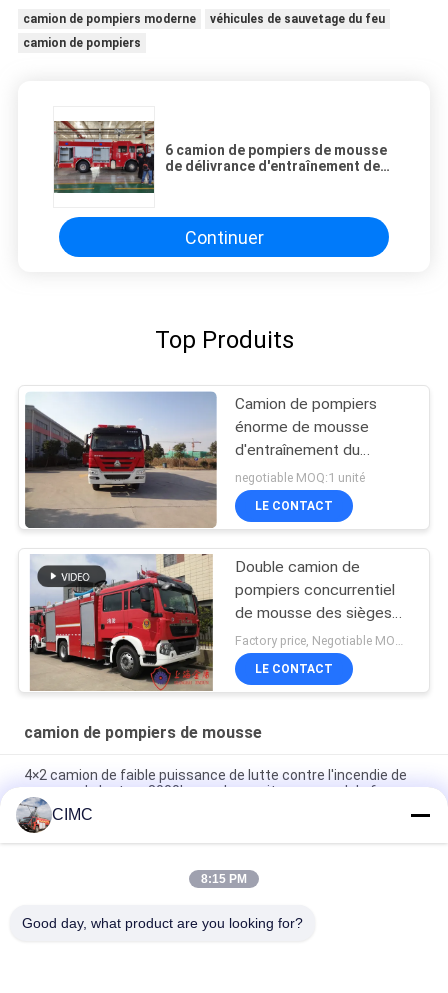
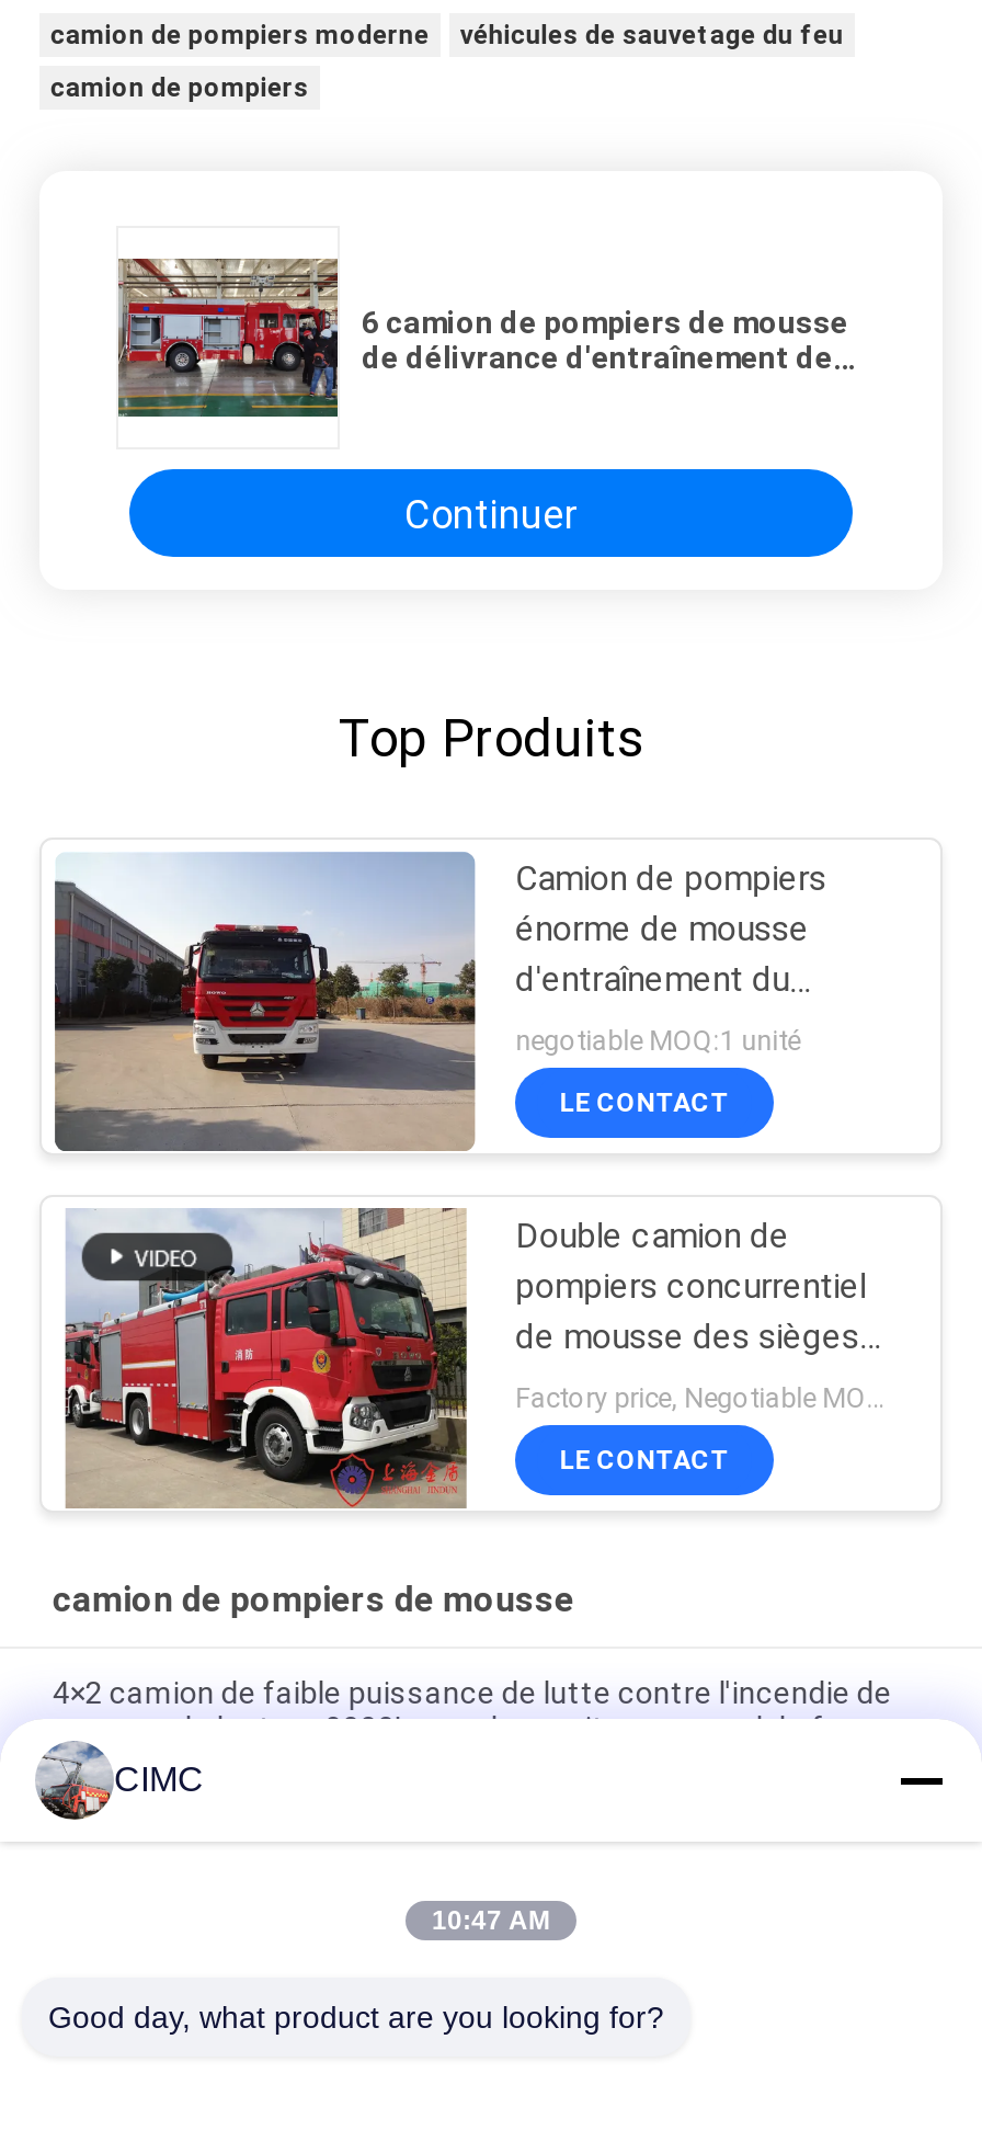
- 8:15 PM
+ 10:47 AM
